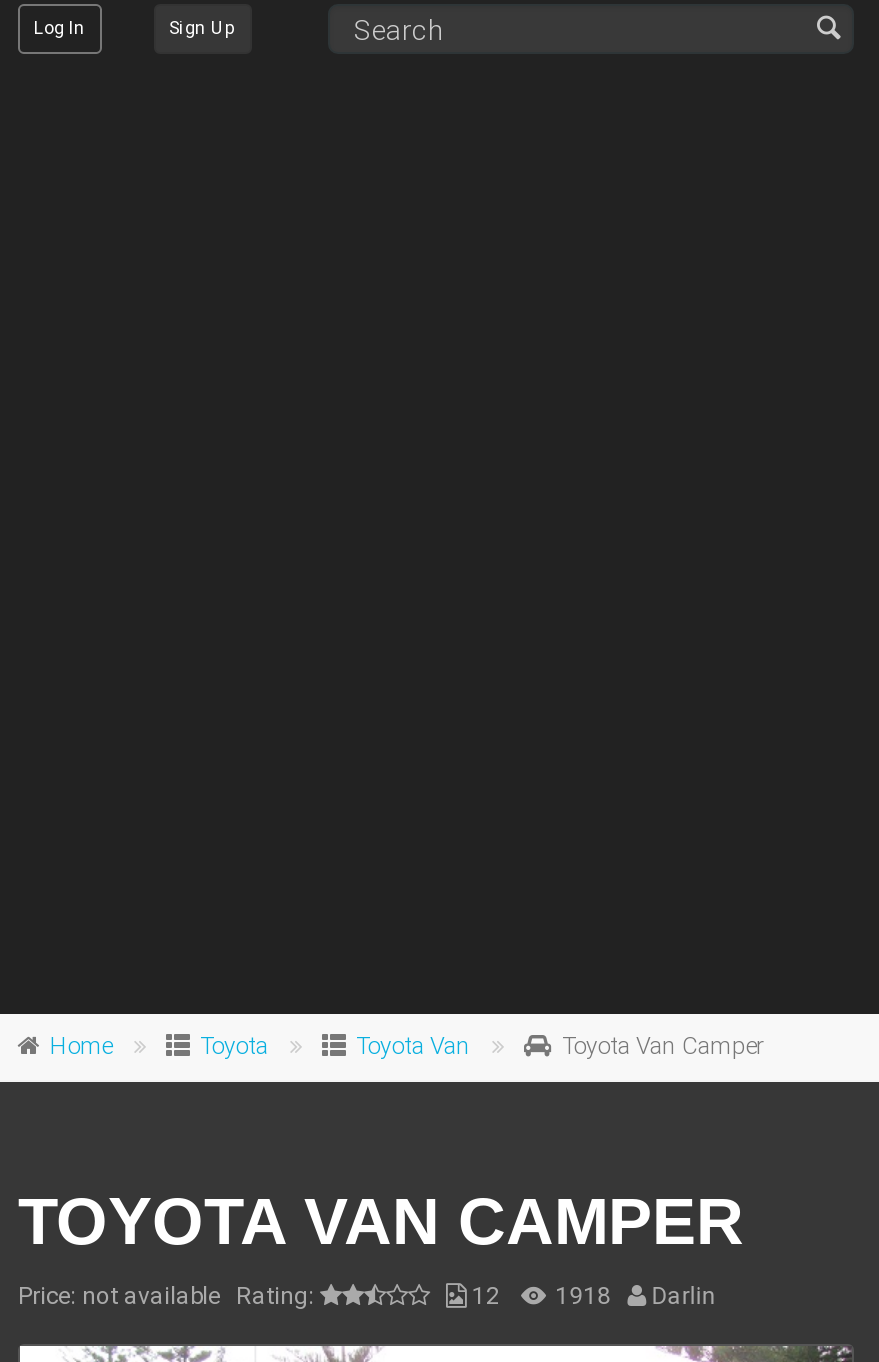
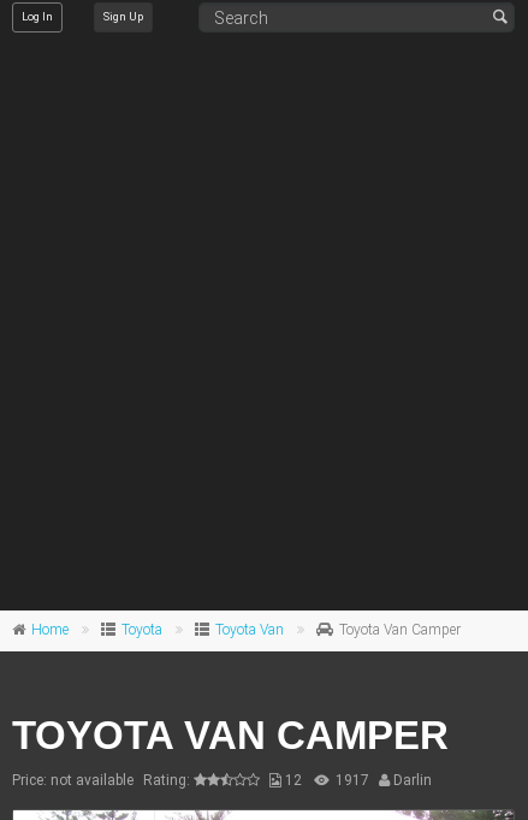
- 12 1918 Darlin
+ 12 1917 Darlin
